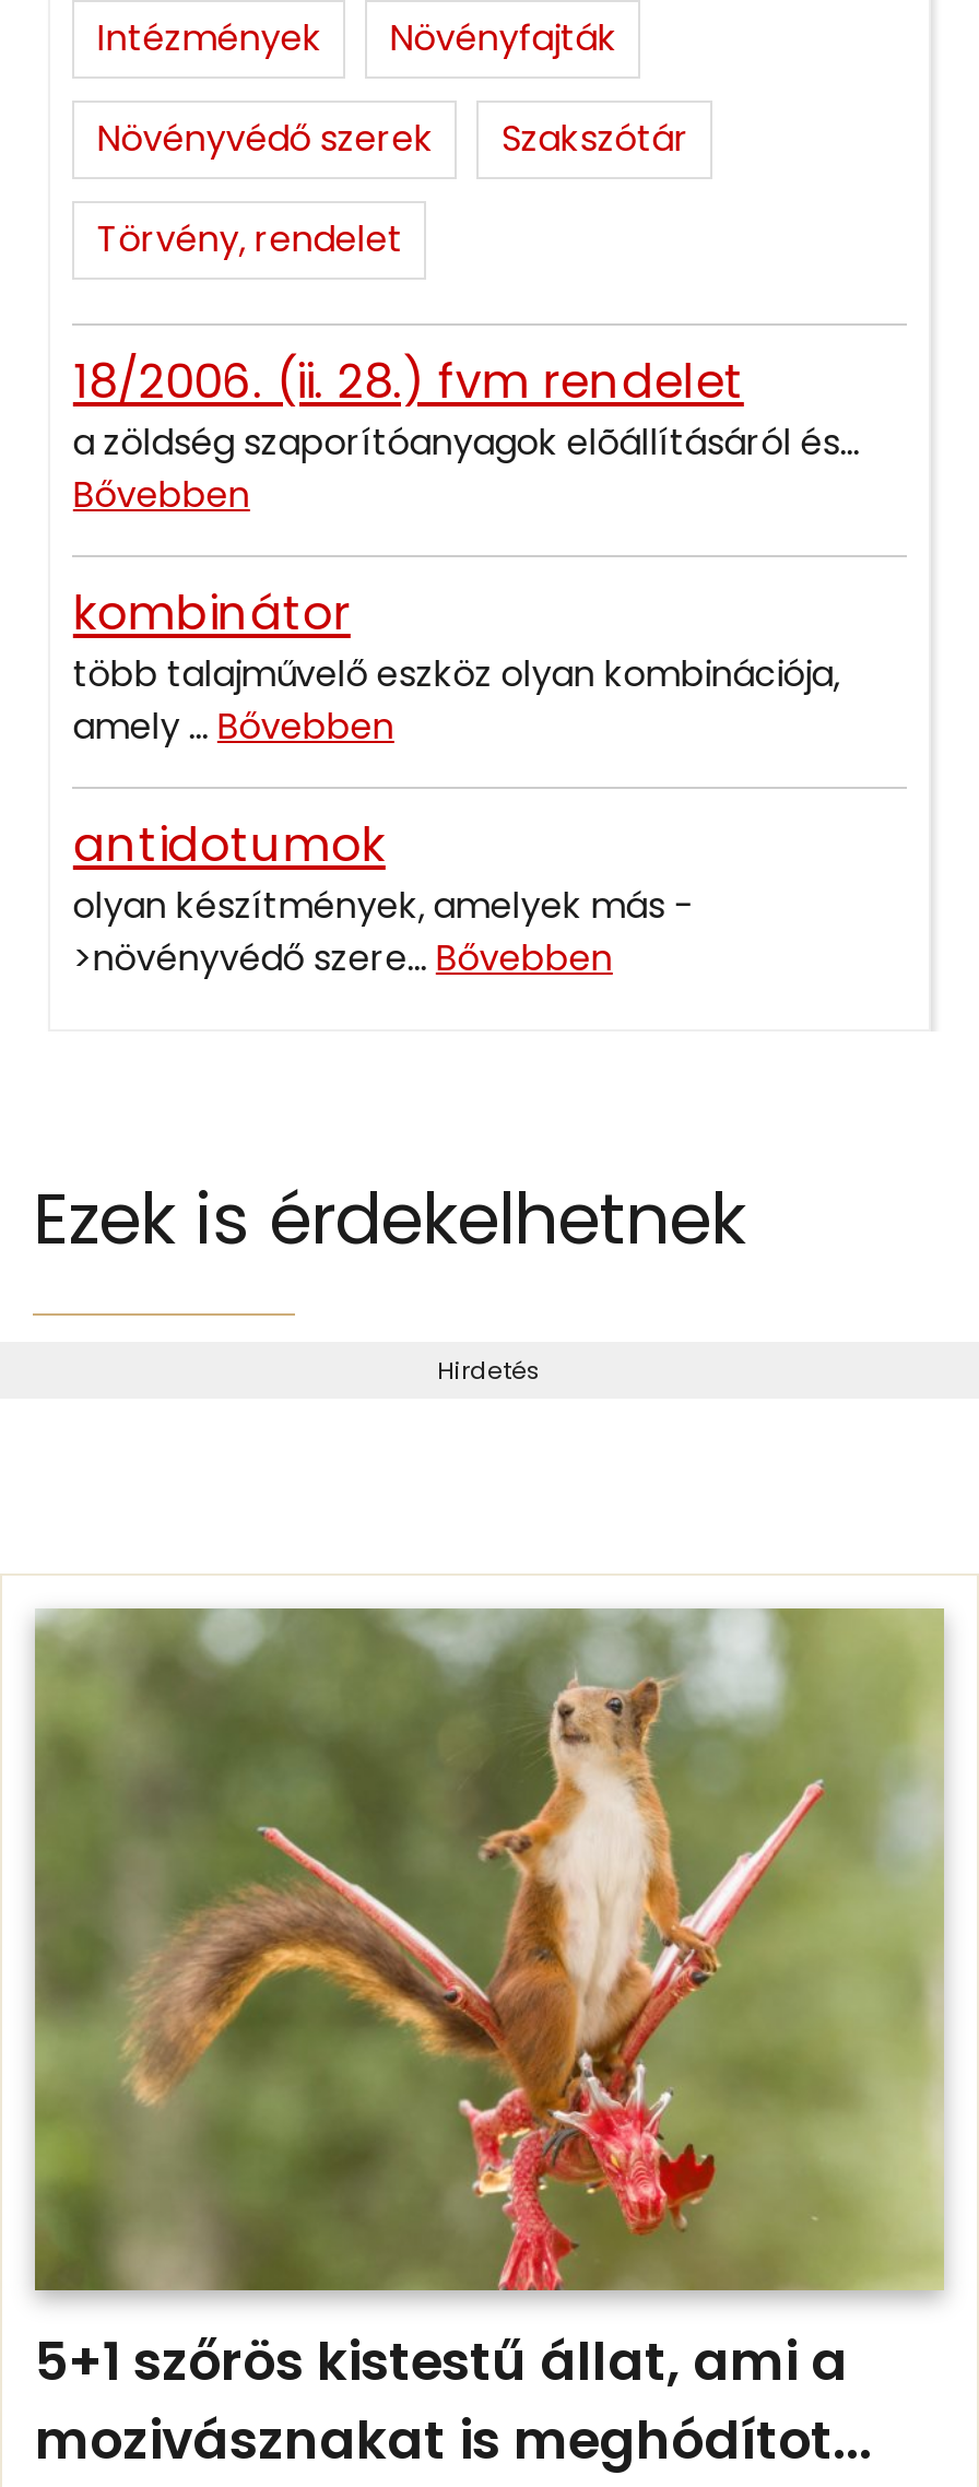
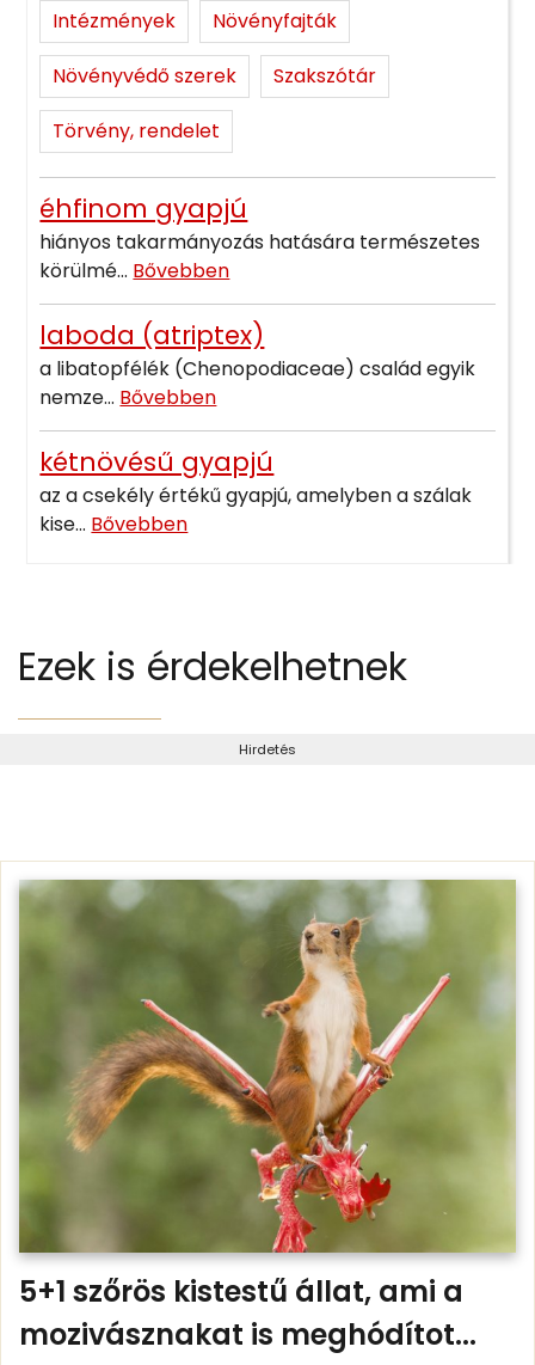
- 18/2006. (ii. 28.) fvm rendelet
- a zöldség szaporítóanyagok elõállításáról és...
- Bővebben
+ éhfinom gyapjú
+ hiányos takarmányozás hatására természetes
+ körülmé... Bővebben

- kombinátor
- több talajművelő eszköz olyan kombinációja,
- amely ... Bővebben
+ laboda (atriptex)
+ a libatopfélék (Chenopodiaceae) család egyik
+ nemze... Bővebben

- antidotumok
- olyan készítmények, amelyek más -
- >növényvédő szere... Bővebben
+ kétnövésű gyapjú
+ az a csekély értékű gyapjú, amelyben a szálak
+ kise... Bővebben
